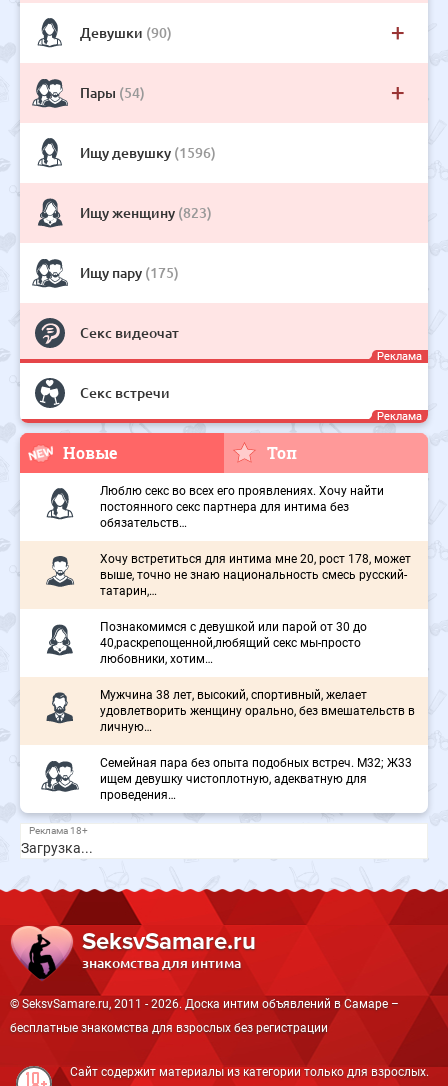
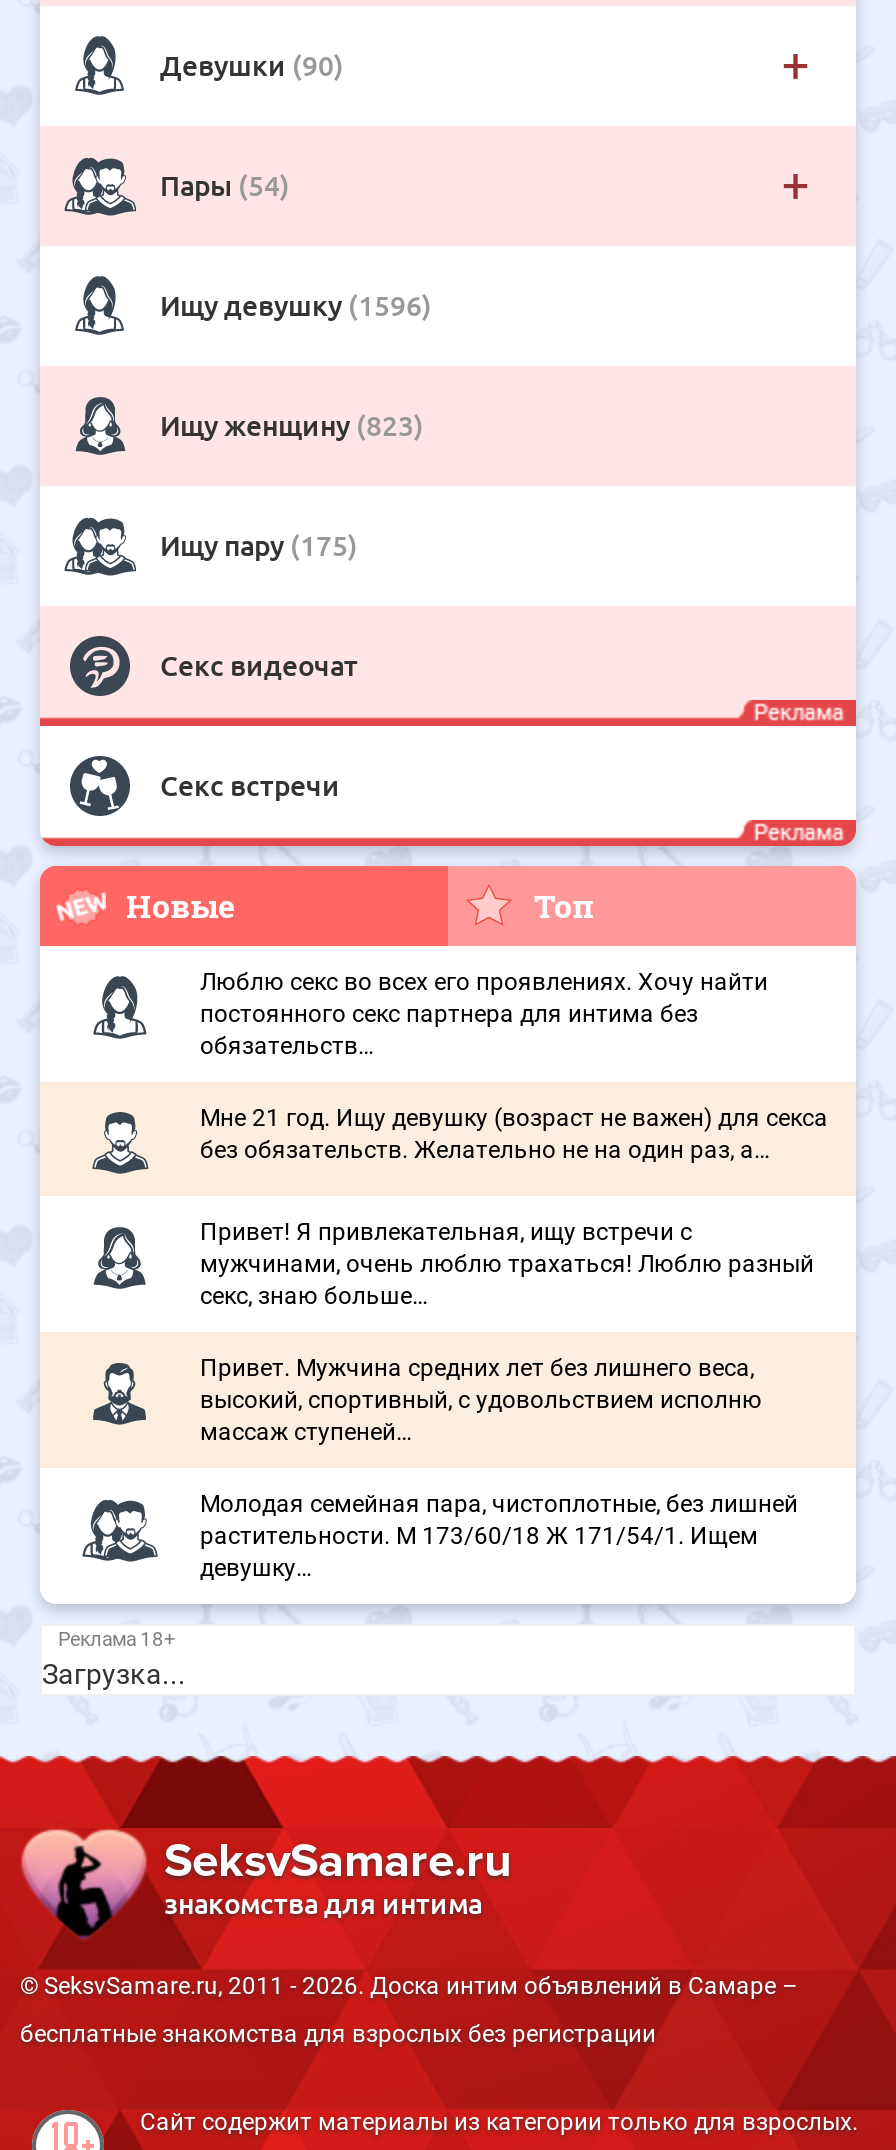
- Хочу встретиться для интима мне 20, рост 178, может
- выше, точно не знаю национальность смесь русский-
- татарин,…
+ Мне 21 год. Ищу девушку (возраст не важен) для секса
+ без обязательств. Желательно не на один раз, а…

- Познакомимся с девушкой или парой от 30 до
- 40,раскрепощенной,любящий секс мы-просто
- любовники, хотим…
+ Привет! Я привлекательная, ищу встречи с
+ мужчинами, очень люблю трахаться! Люблю разный
+ секс, знаю больше…

- Мужчина 38 лет, высокий, спортивный, желает
- удовлетворить женщину орально, без вмешательств в
- личную…
+ Привет. Мужчина средних лет без лишнего веса,
+ высокий, спортивный, с удовольствием исполню
+ массаж ступеней…

- Семейная пара без опыта подобных встреч. М32; Ж33
- ищем девушку чистоплотную, адекватную для
- проведения…
+ Молодая семейная пара, чистоплотные, без лишней
+ растительности. М 173/60/18 Ж 171/54/1. Ищем
+ девушку…
